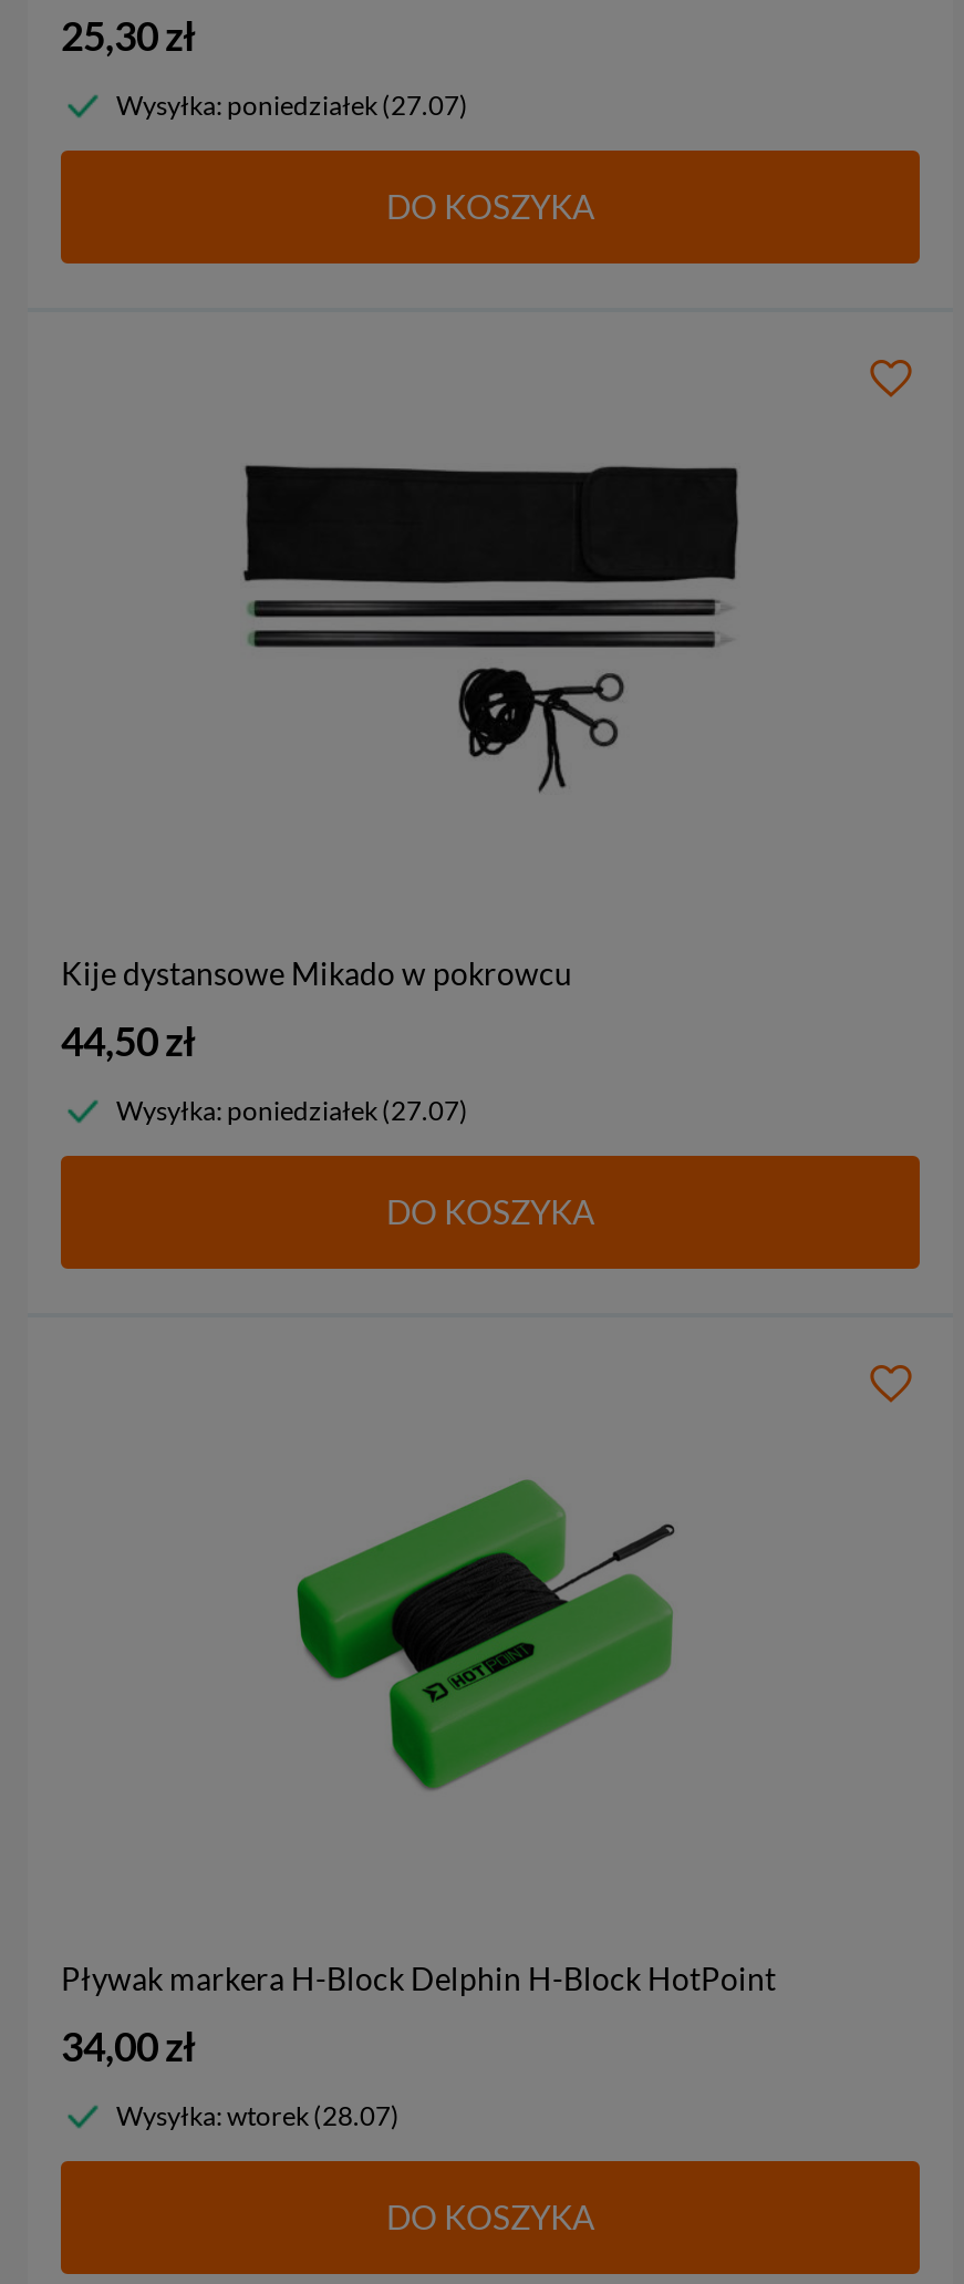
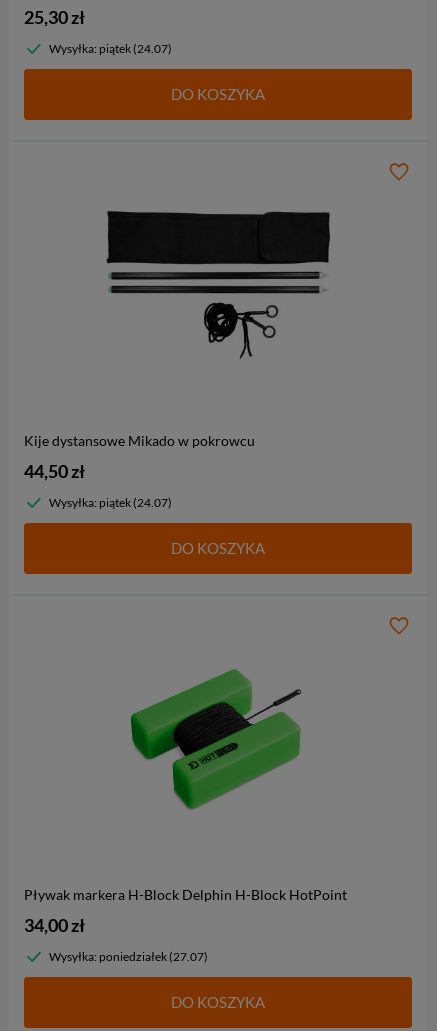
- Wysyłka: poniedziałek (27.07)
+ Wysyłka: piątek (24.07)

- Wysyłka: poniedziałek (27.07)
+ Wysyłka: piątek (24.07)

- Wysyłka: wtorek (28.07)
+ Wysyłka: poniedziałek (27.07)
